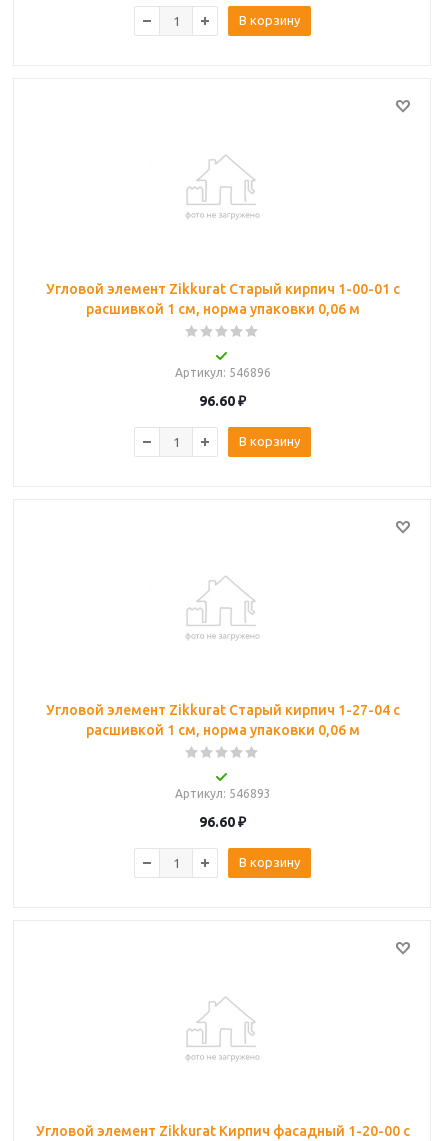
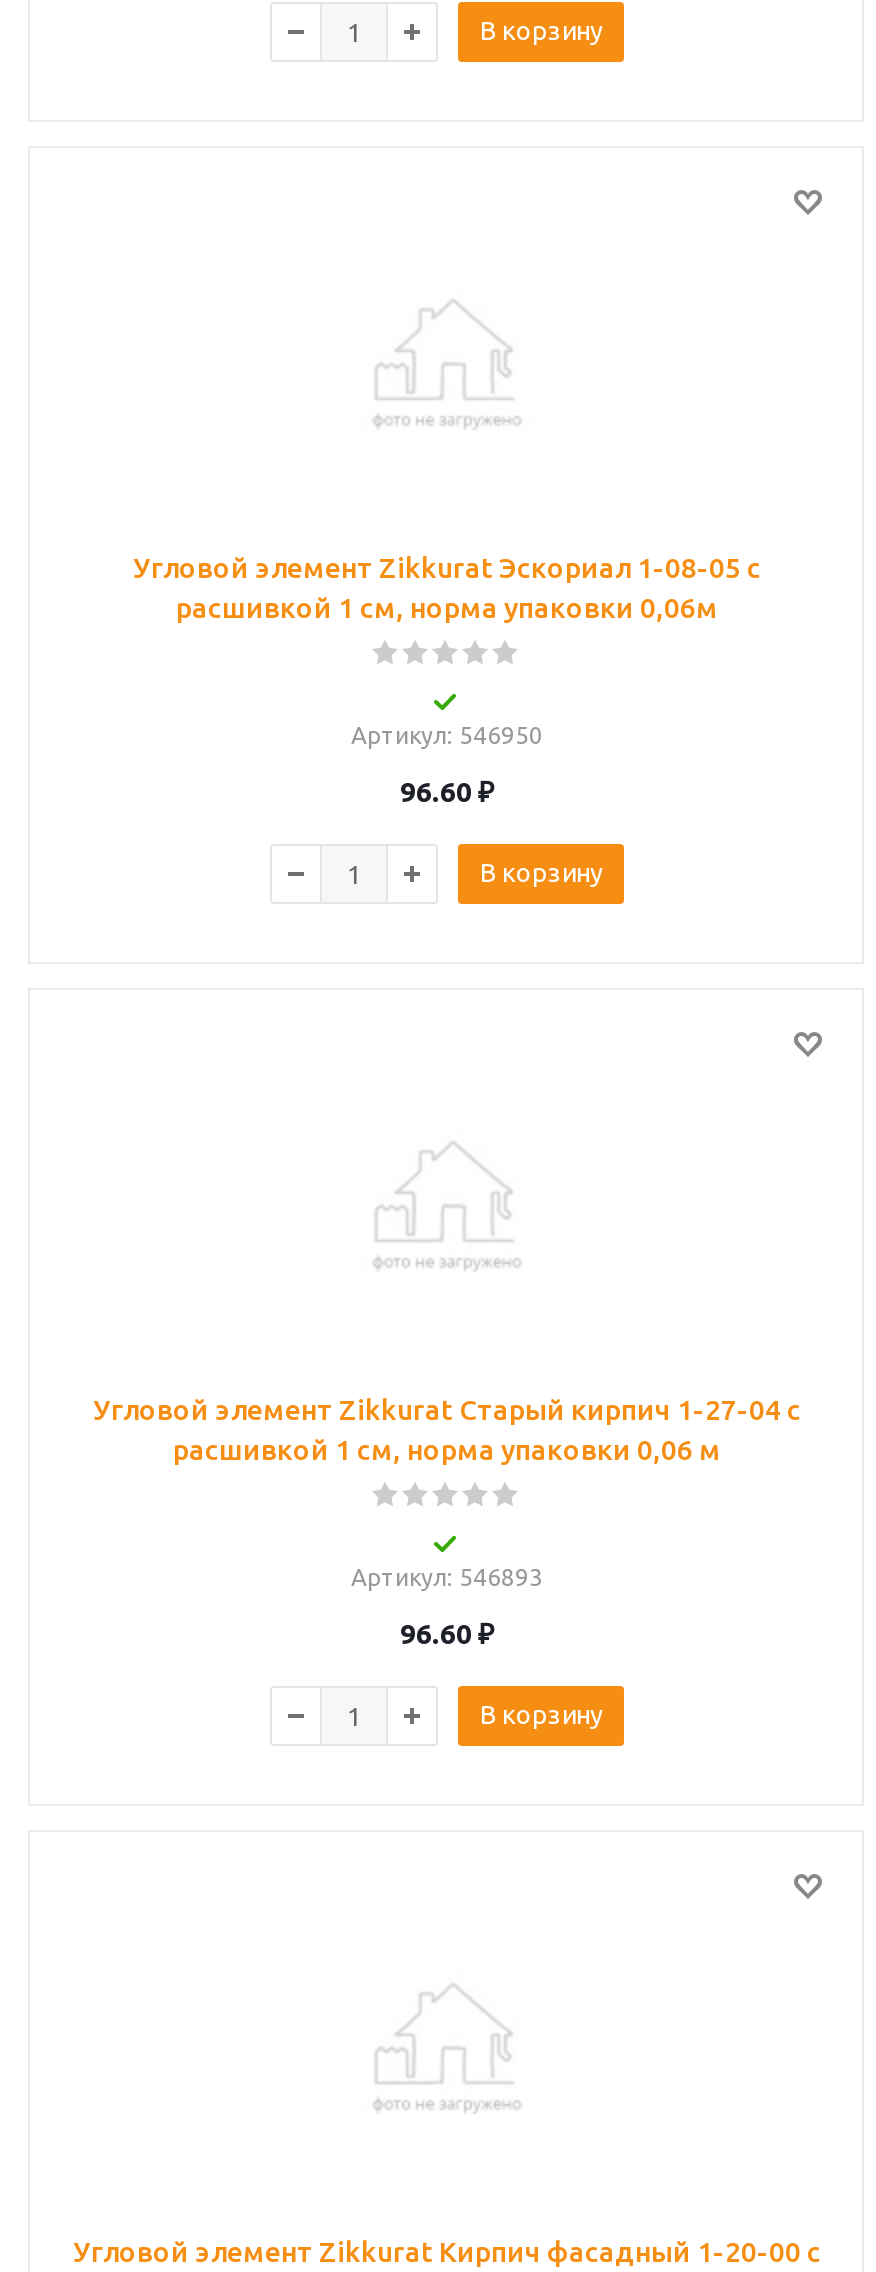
- Угловой элемент Zikkurat Старый кирпич 1-00-01 с
- расшивкой 1 см, норма упаковки 0,06 м
+ Угловой элемент Zikkurat Эскориал 1-08-05 с
+ расшивкой 1 см, норма упаковки 0,06м

- Артикул: 546896
+ Артикул: 546950
